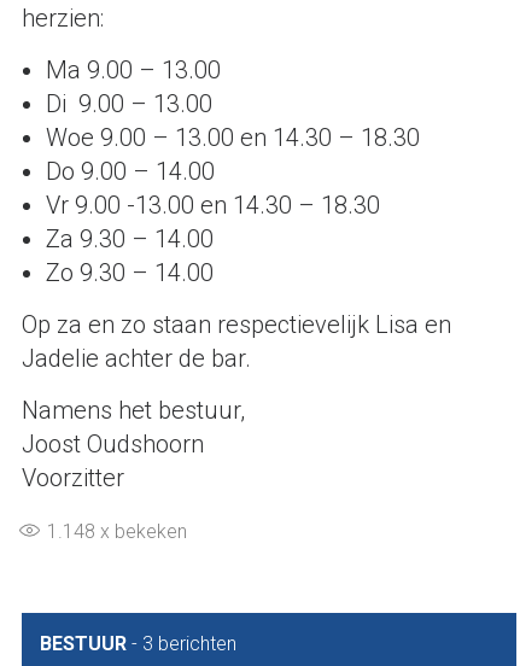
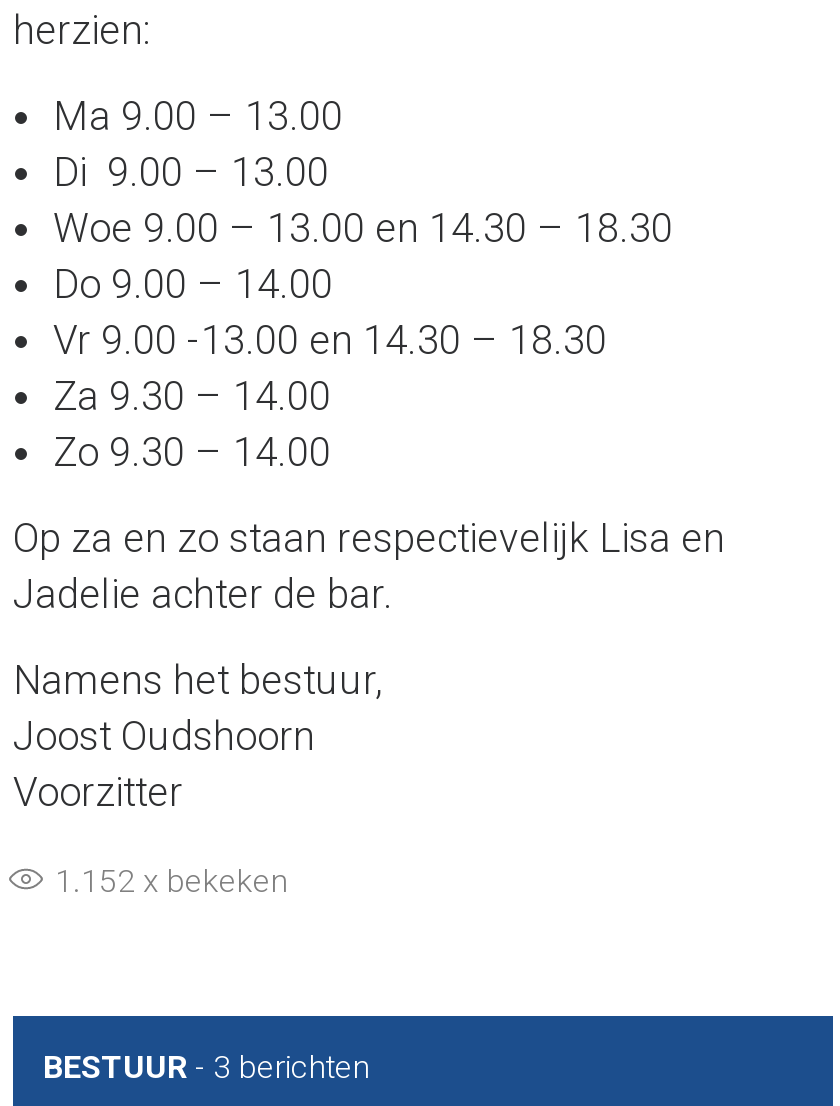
- 1.148 x bekeken
+ 1.152 x bekeken
